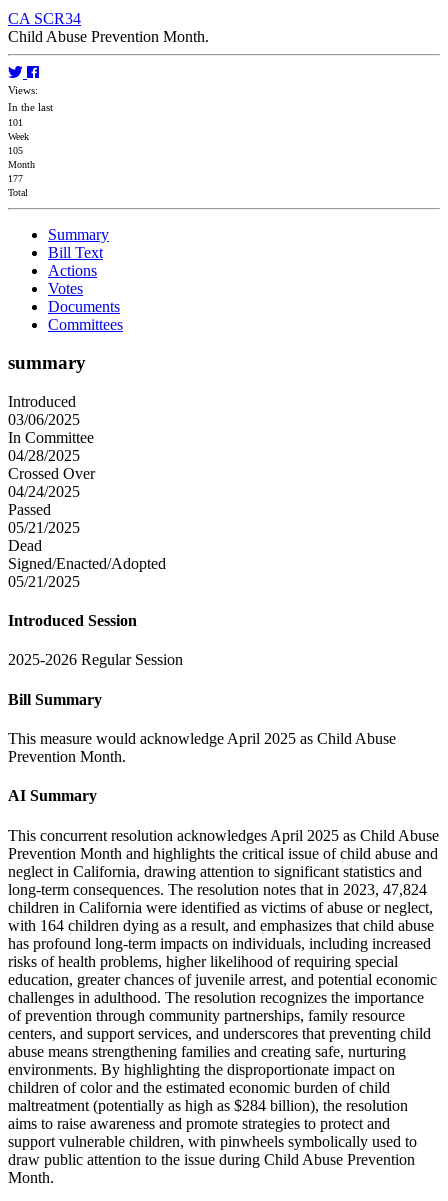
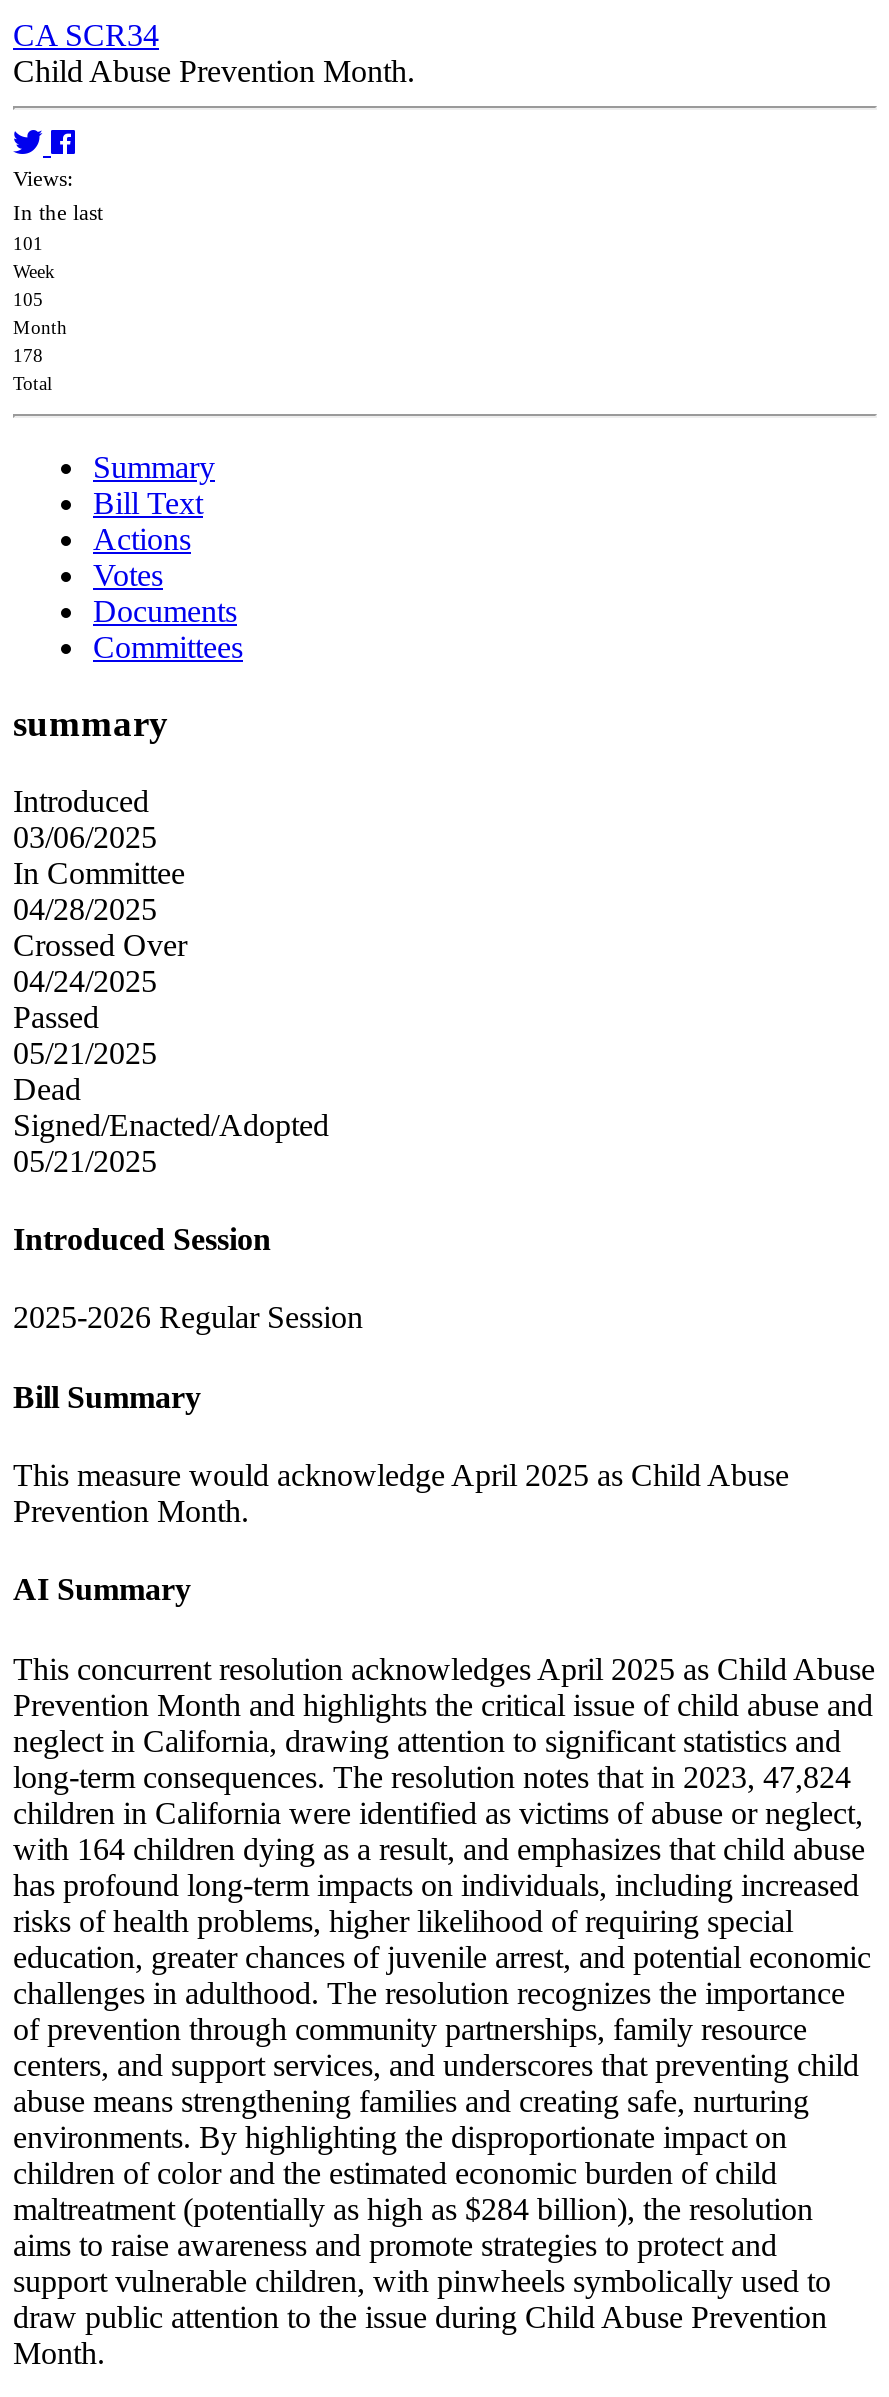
- 177
+ 178
